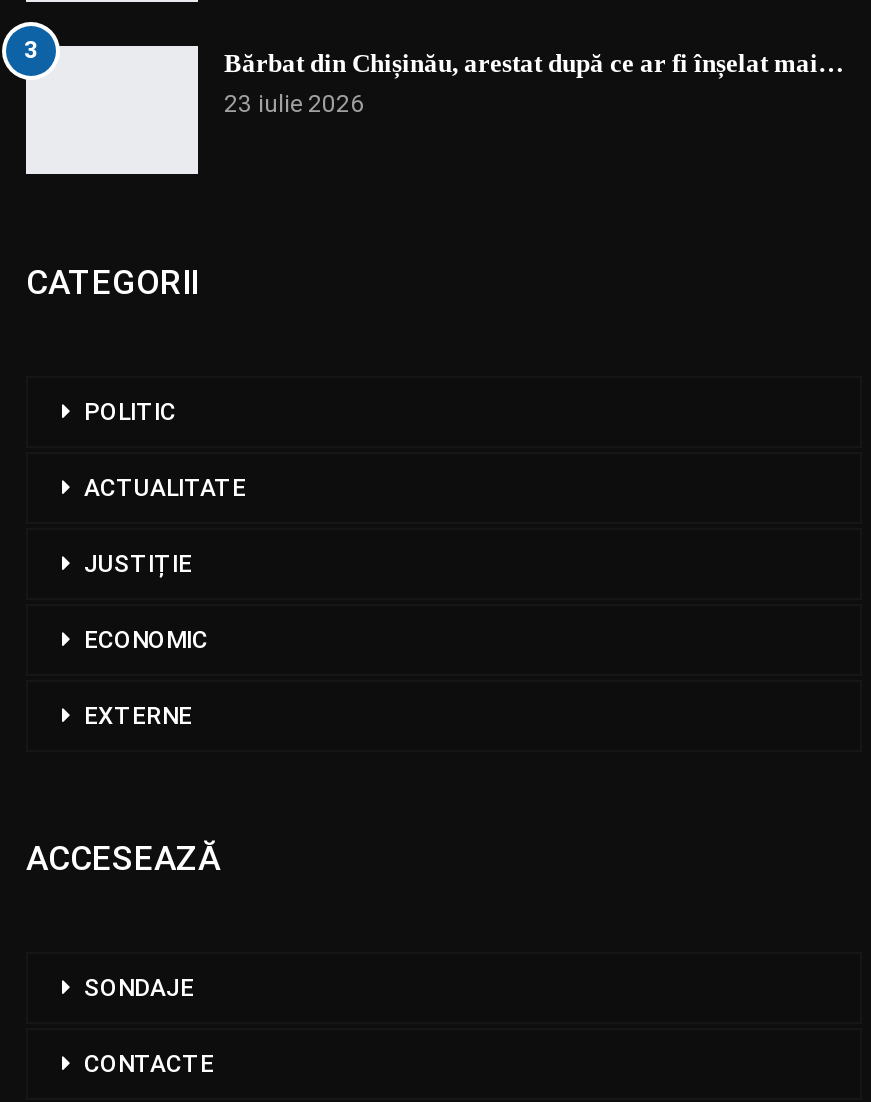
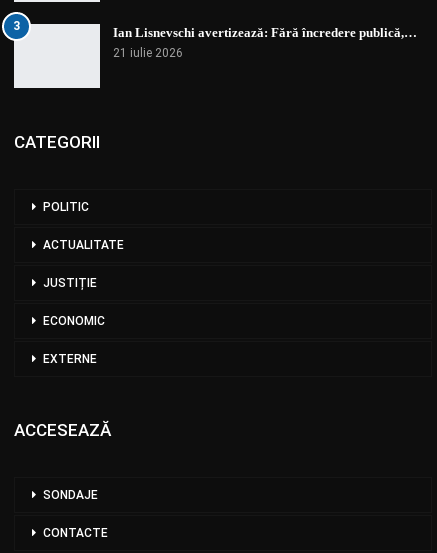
- Bărbat din Chișinău, arestat după ce ar fi înșelat mai…
- 23 iulie 2026
+ Ian Lisnevschi avertizează: Fără încredere publică,…
+ 21 iulie 2026
